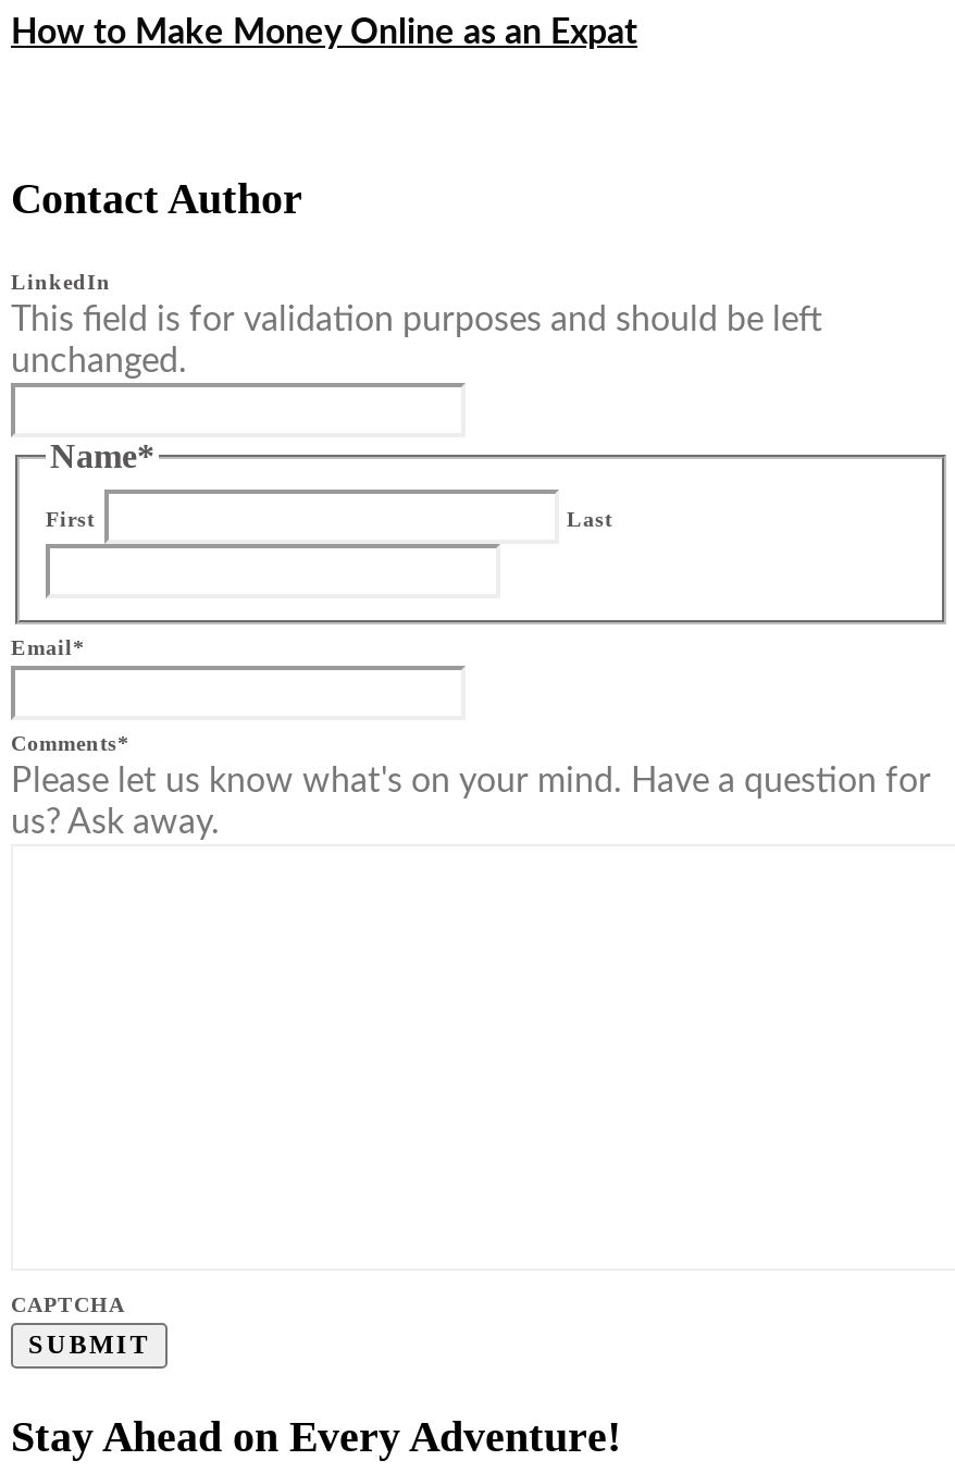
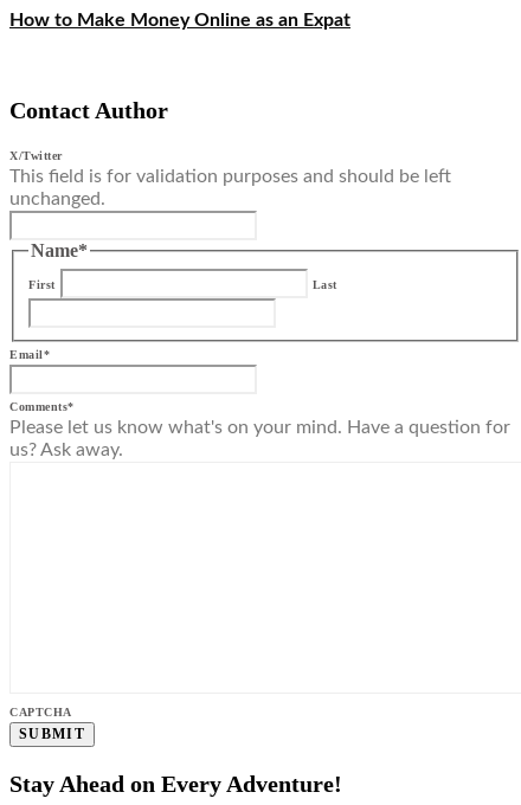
- LinkedIn
+ X/Twitter
